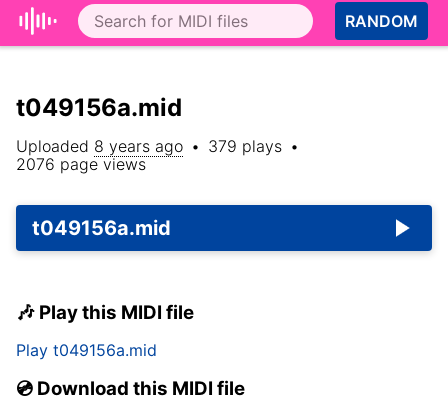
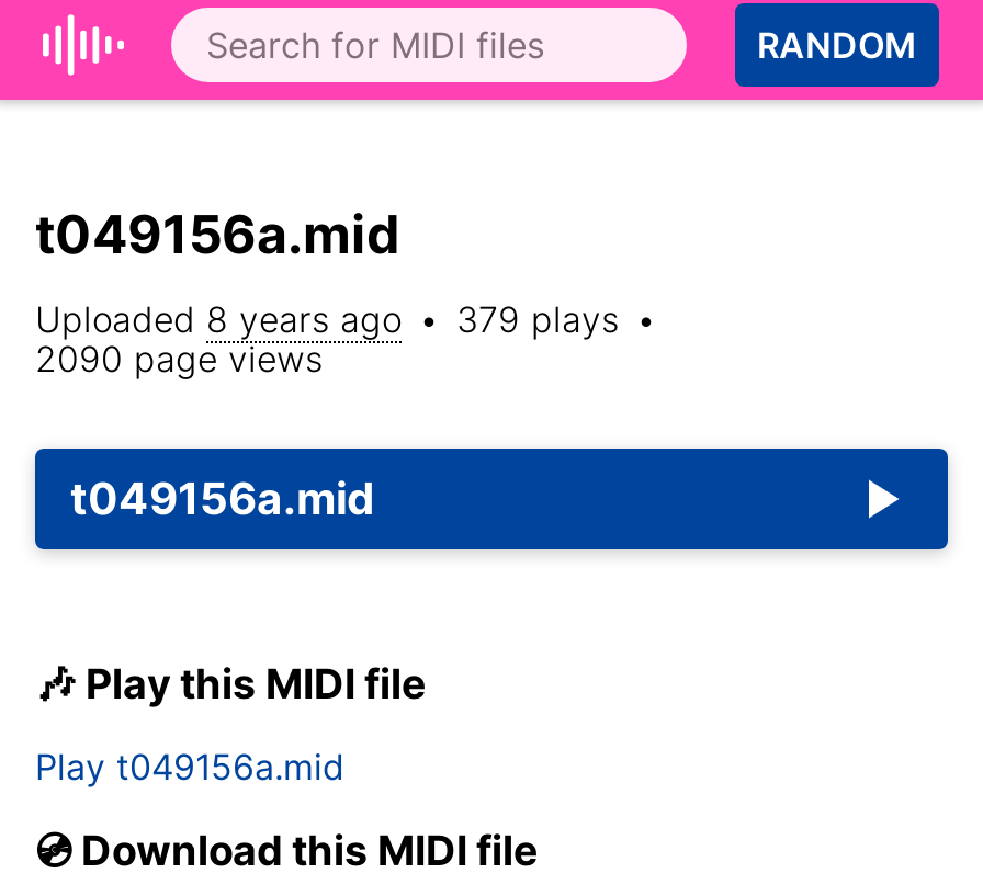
- 2076 page views
+ 2090 page views
